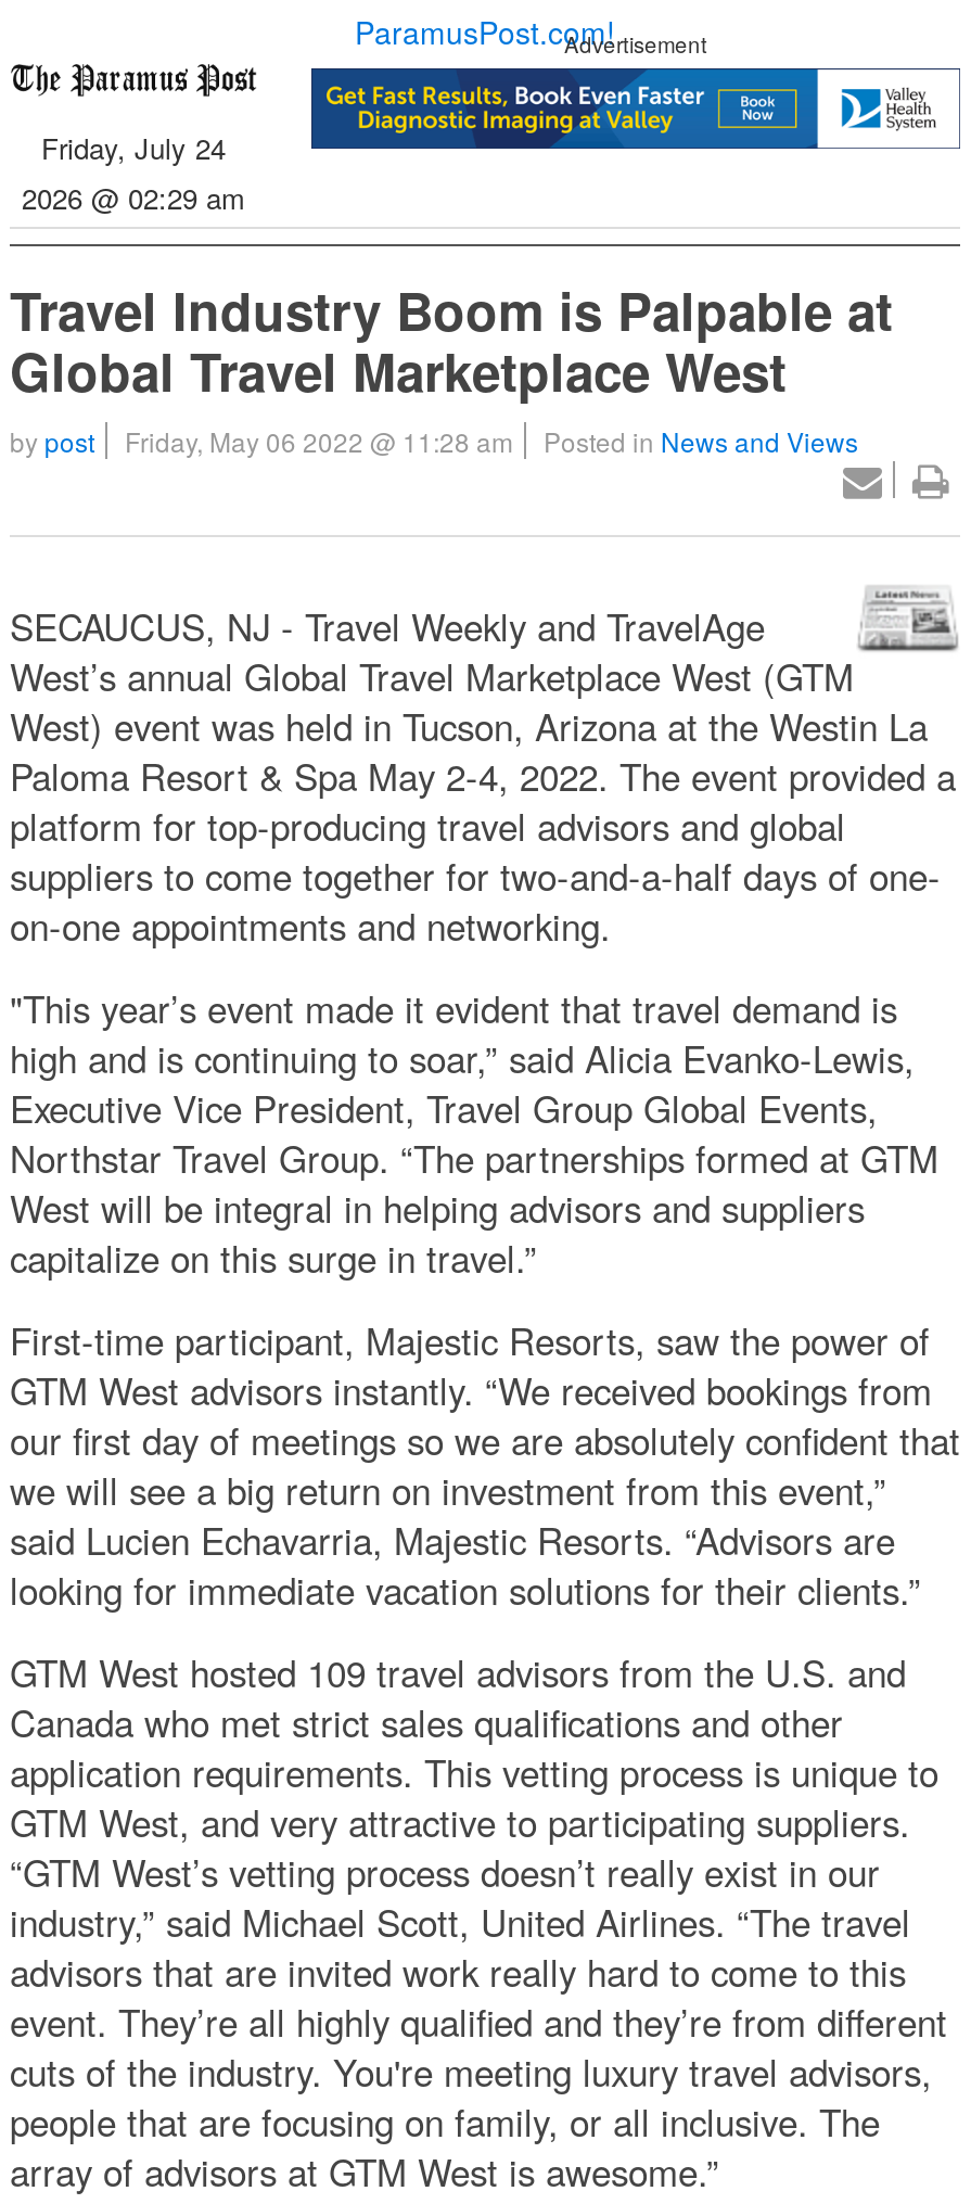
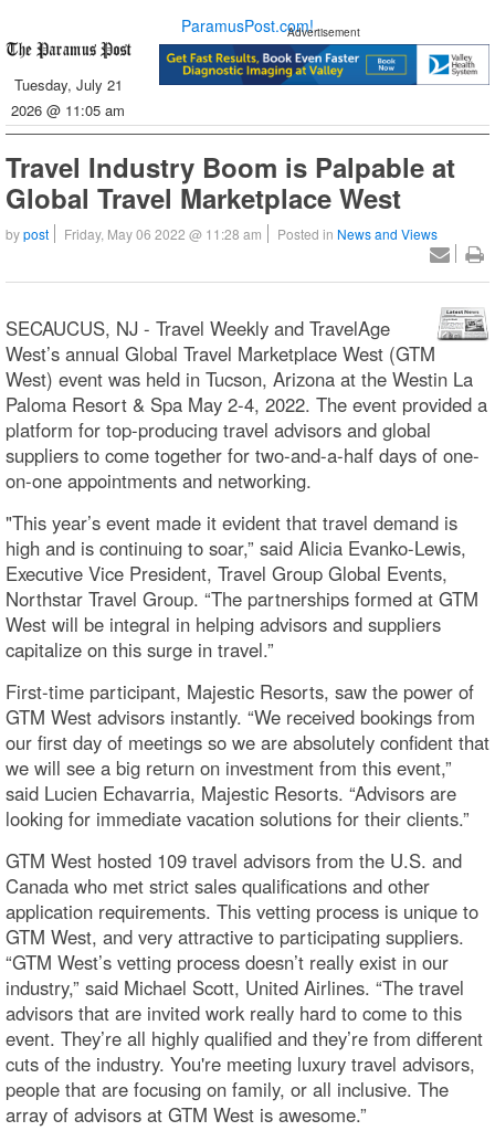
- Friday, July 24
+ Tuesday, July 21

- 2026 @ 02:29 am
+ 2026 @ 11:05 am
